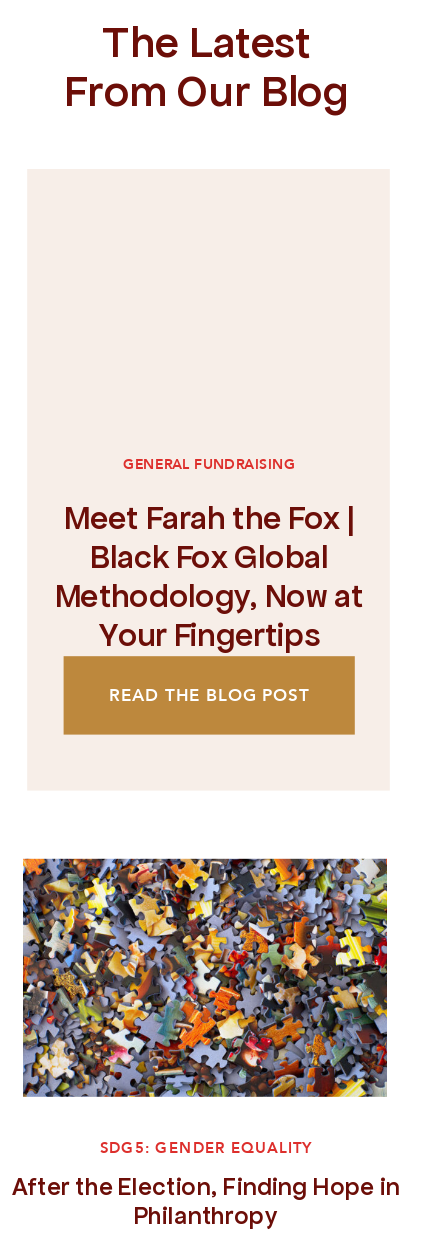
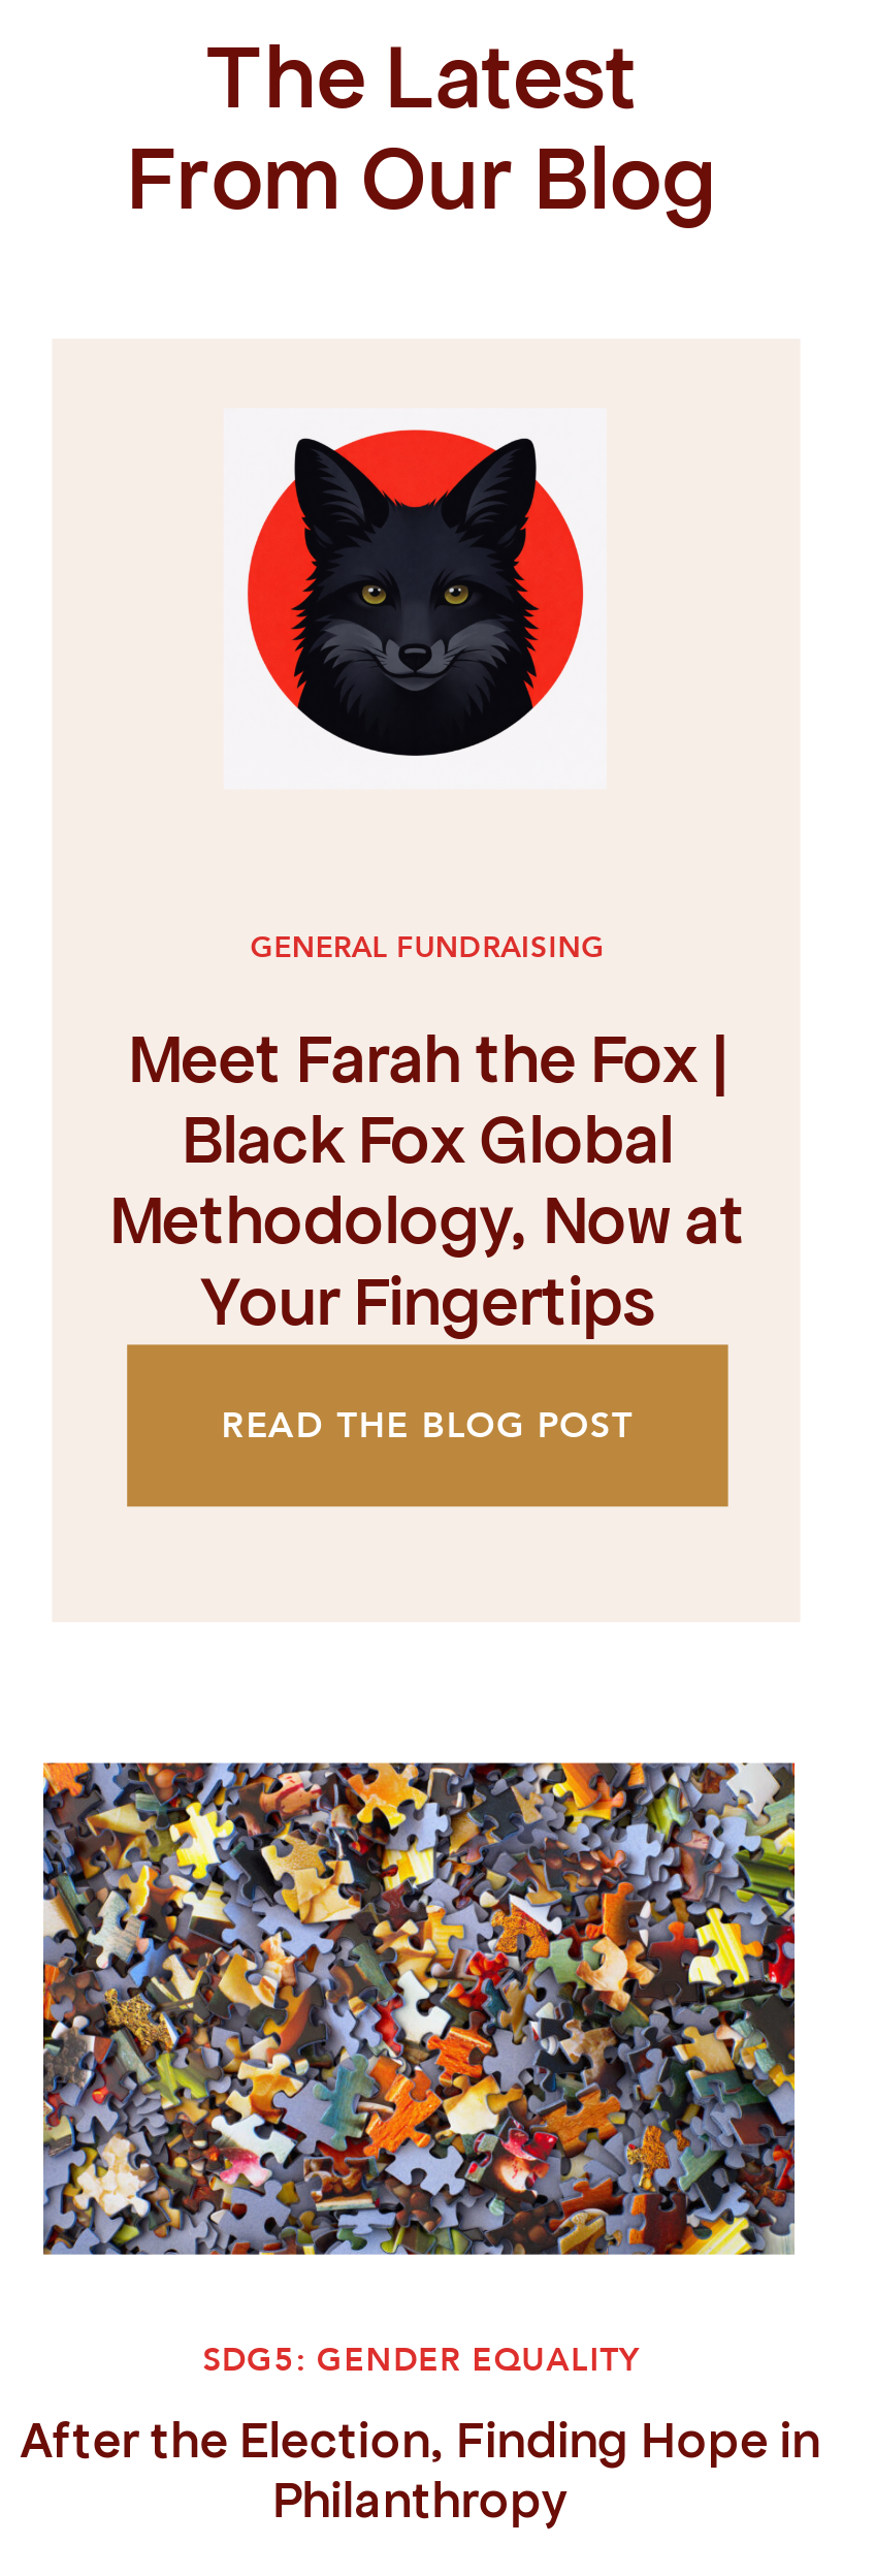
+ [image]
